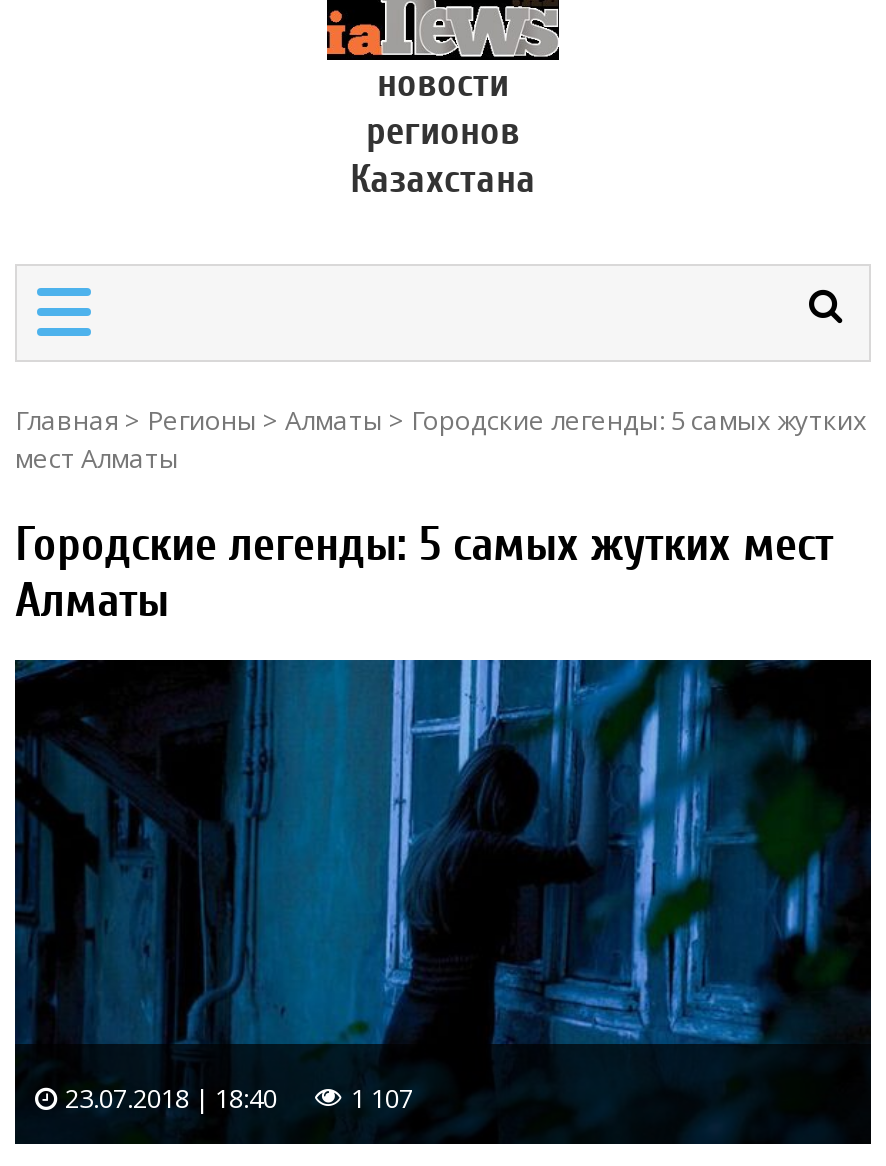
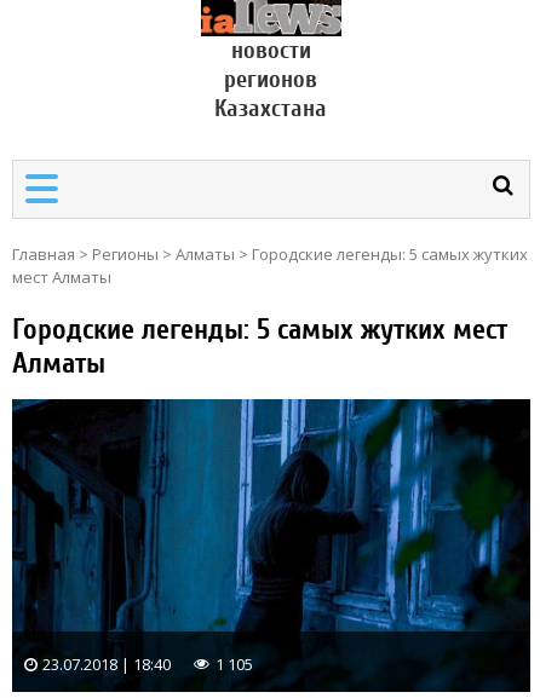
- 1 107
+ 1 105
